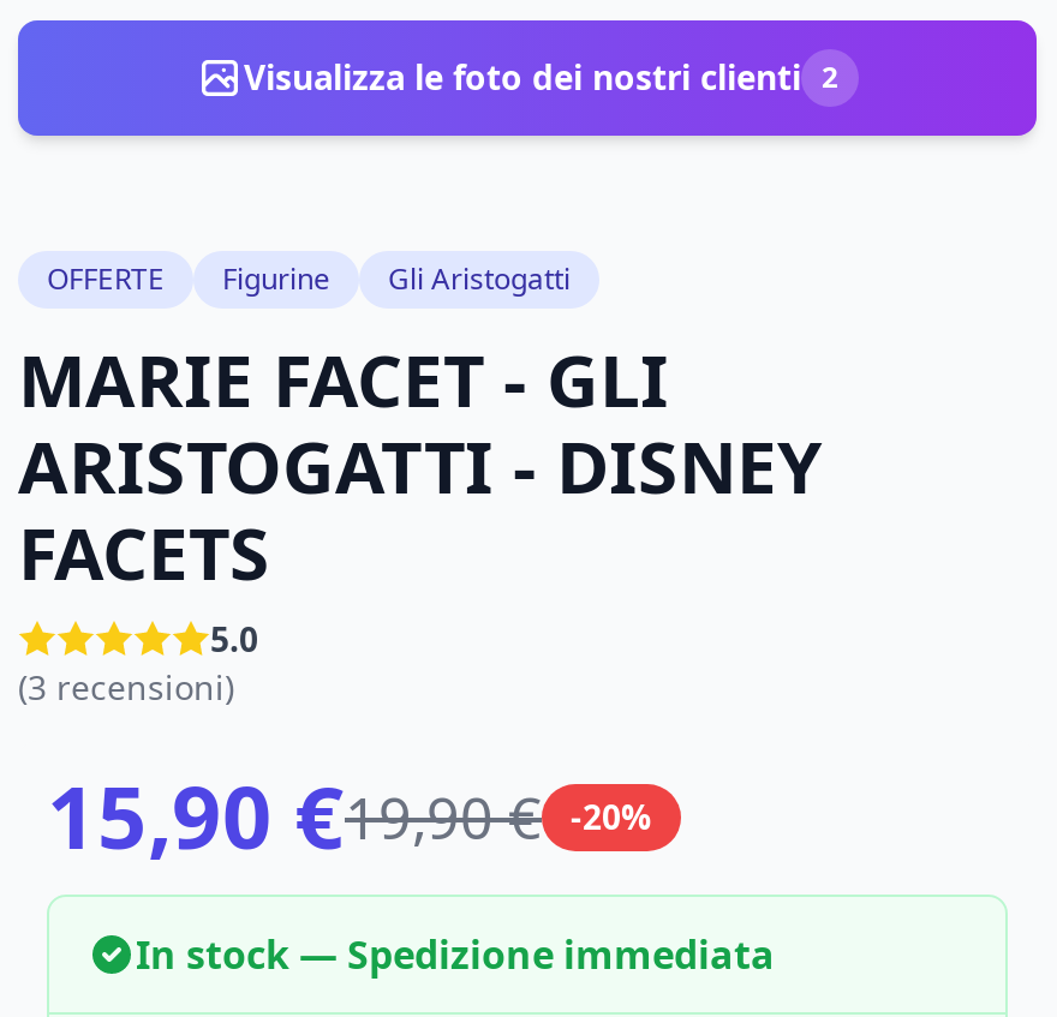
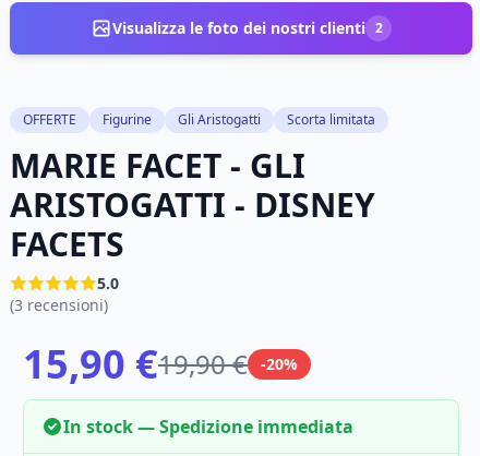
+ Scorta limitata
